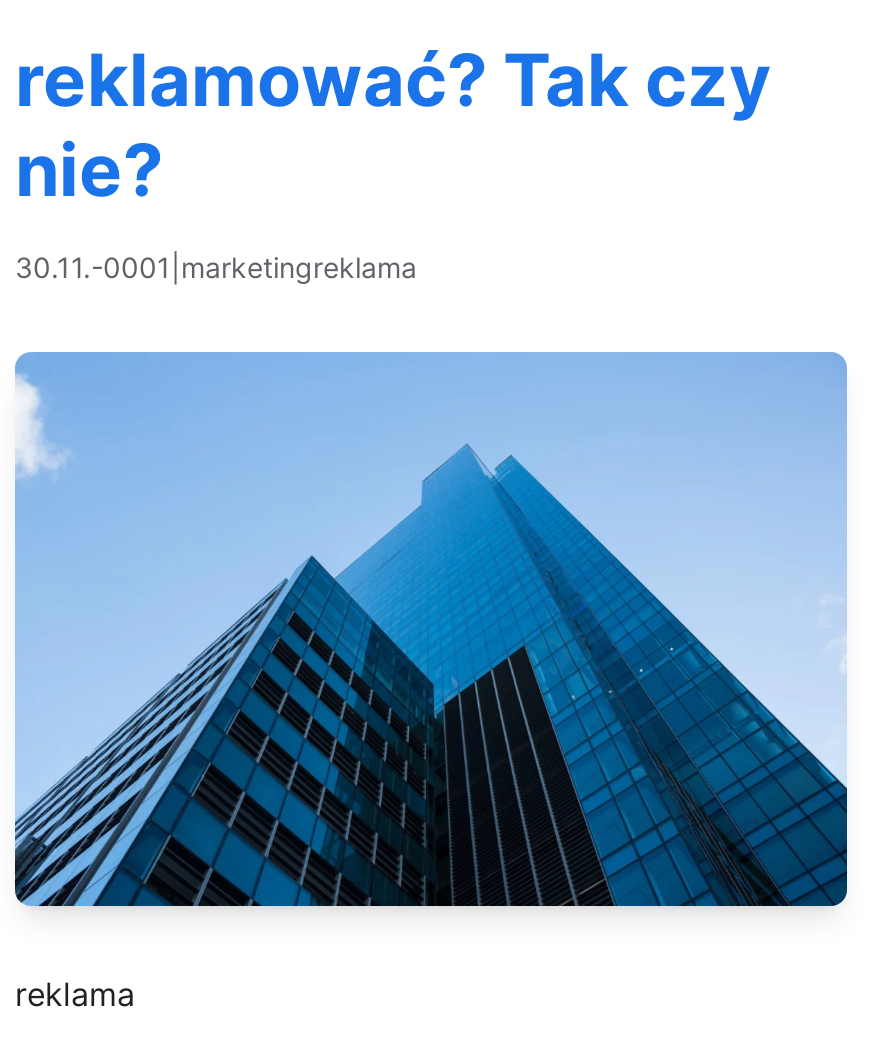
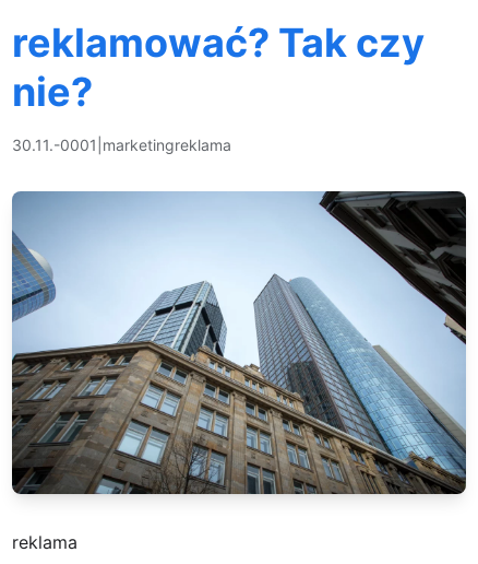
- [image]
+ [image]
